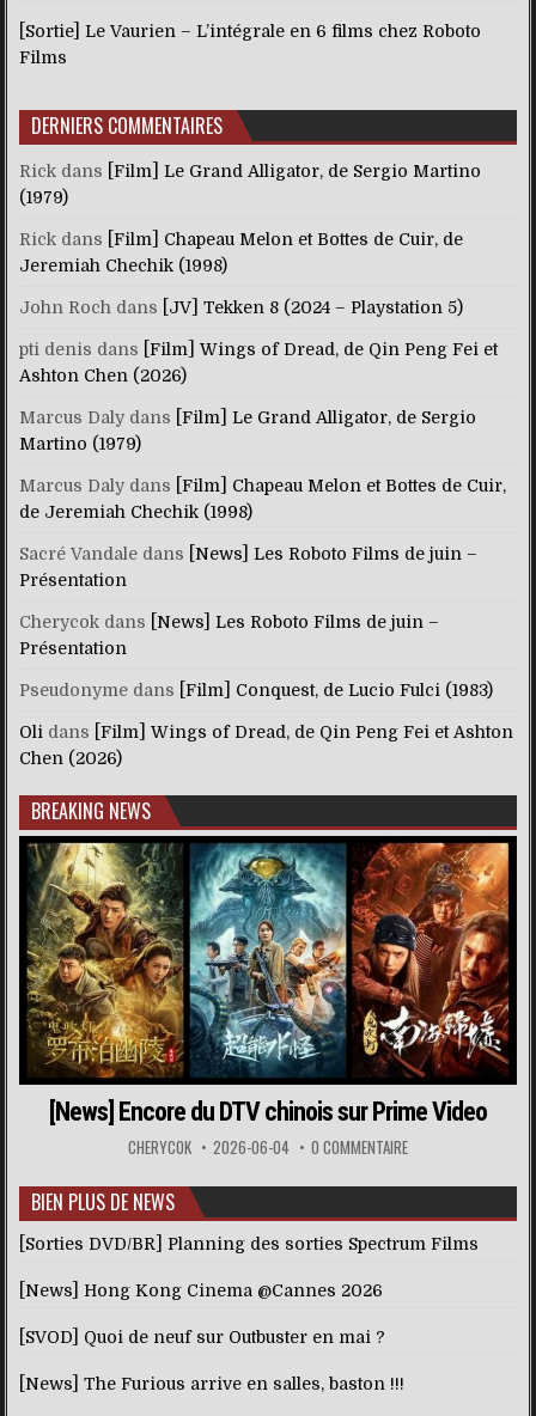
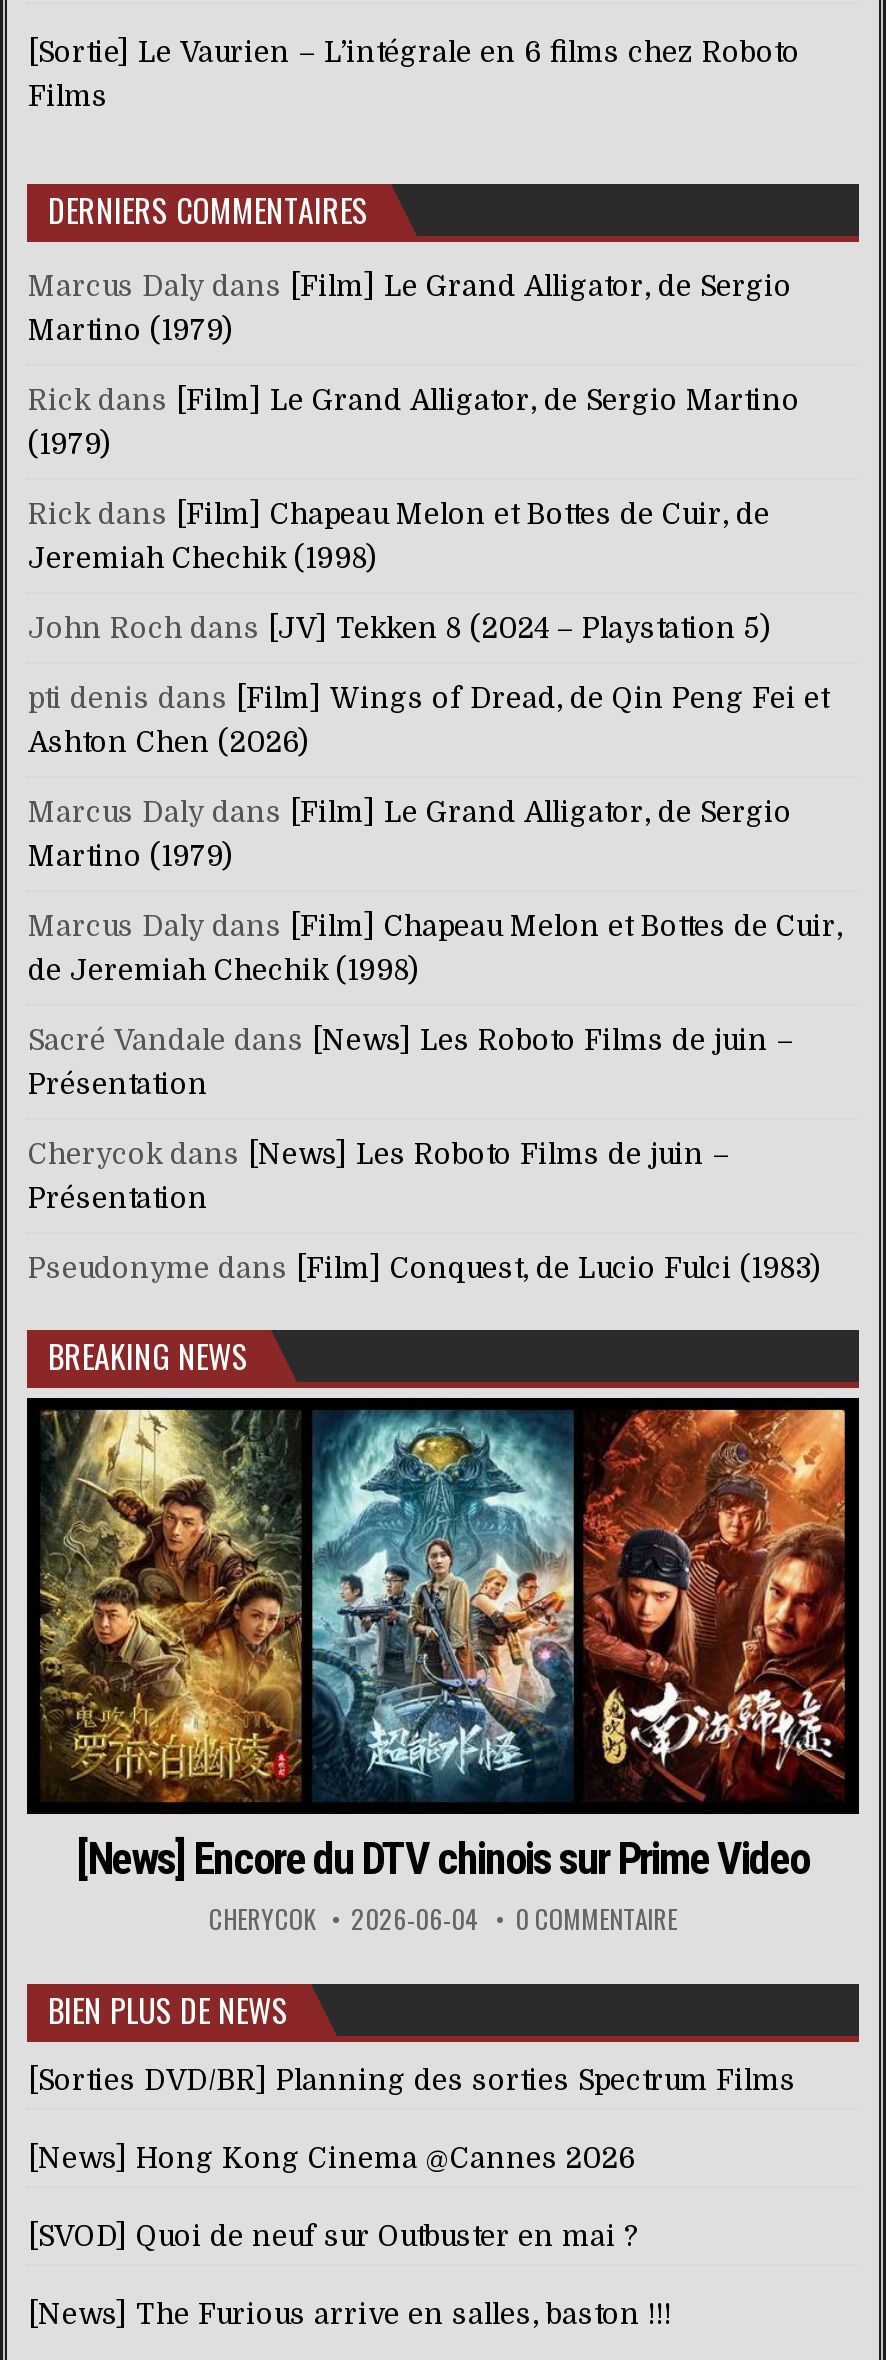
+ Marcus Daly dans [Film] Le Grand Alligator, de Sergio
+ Martino (1979)

moved down: Rick dans [Film] Le Grand Alligator, de Sergio Martino | (1979) | Rick dans [Film] Chapeau Melon et Bottes de Cuir, de | ... | Présentation | Pseudonyme dans [Film] Conquest, de Lucio Fulci (1983)

- Oli dans [Film] Wings of Dread, de Qin Peng Fei et Ashton
- Chen (2026)
